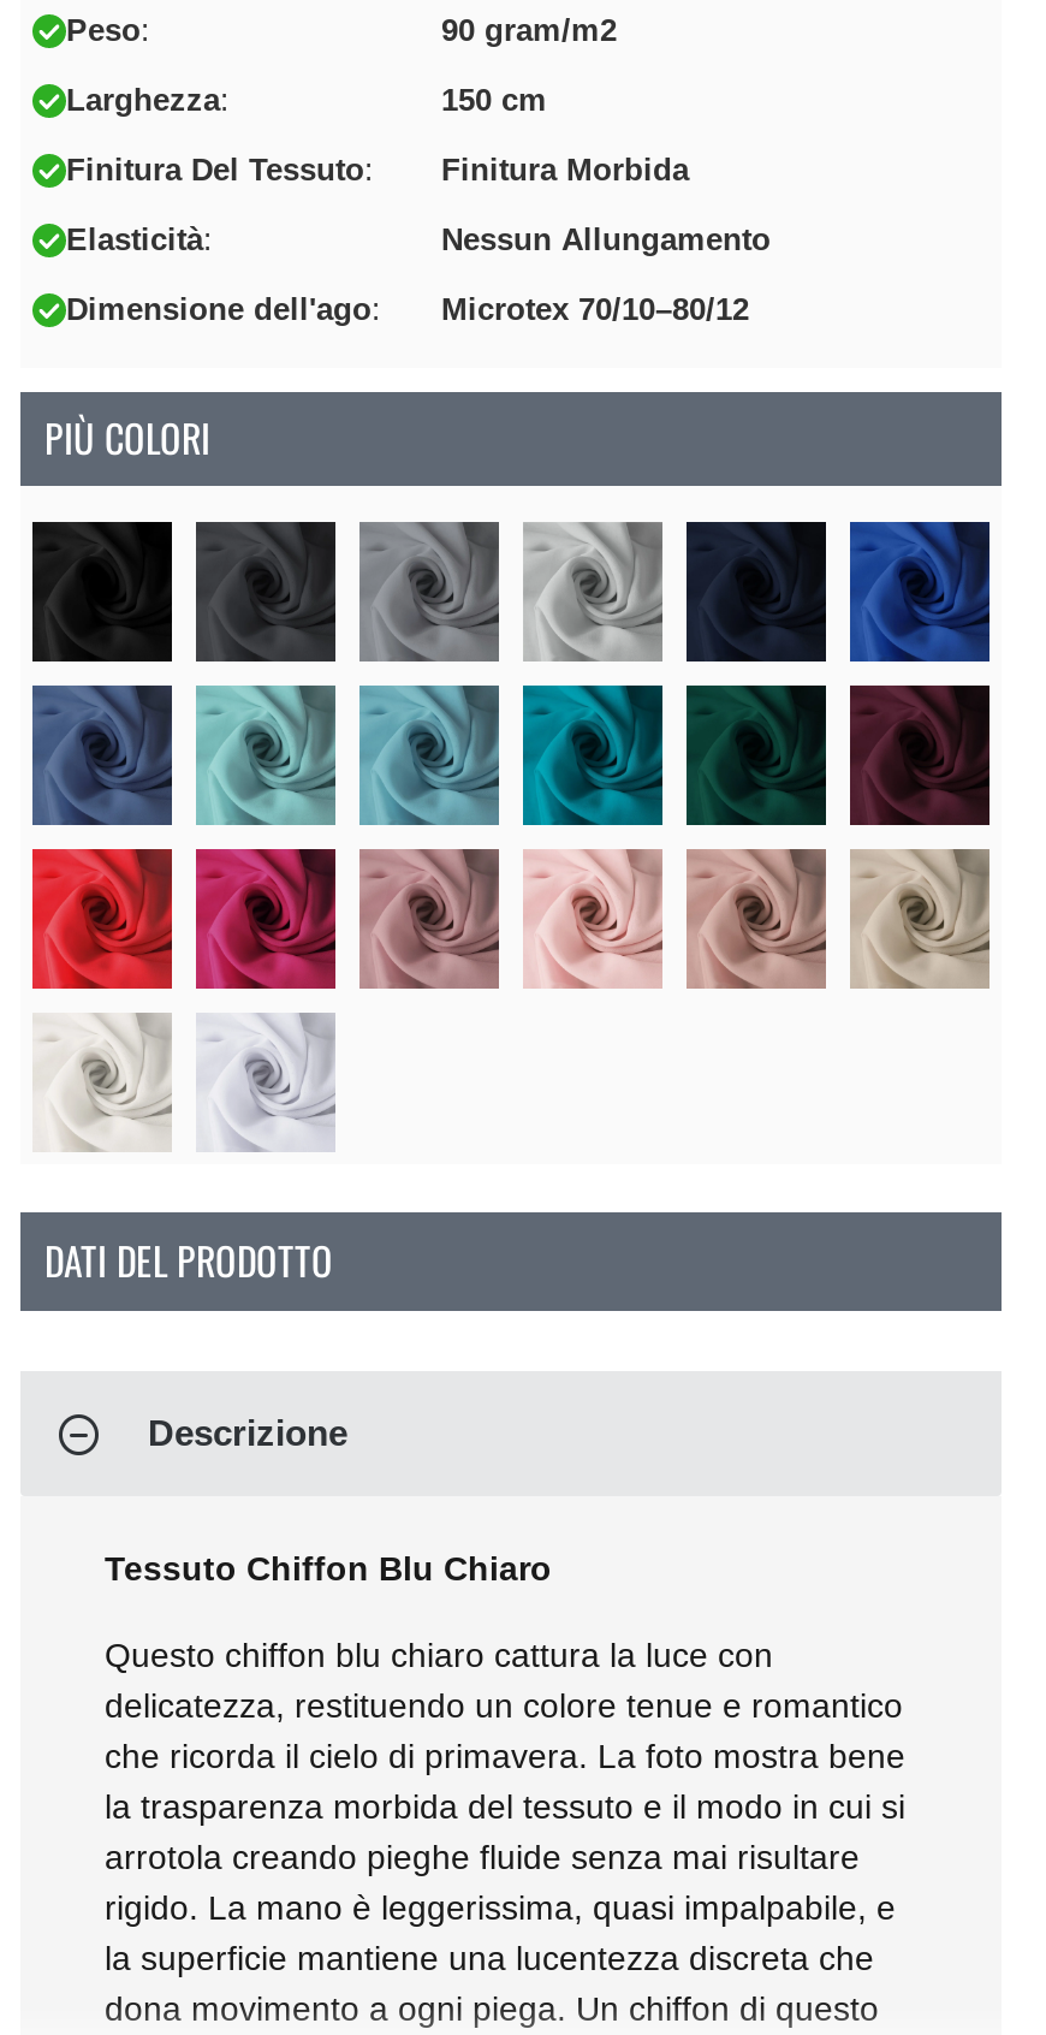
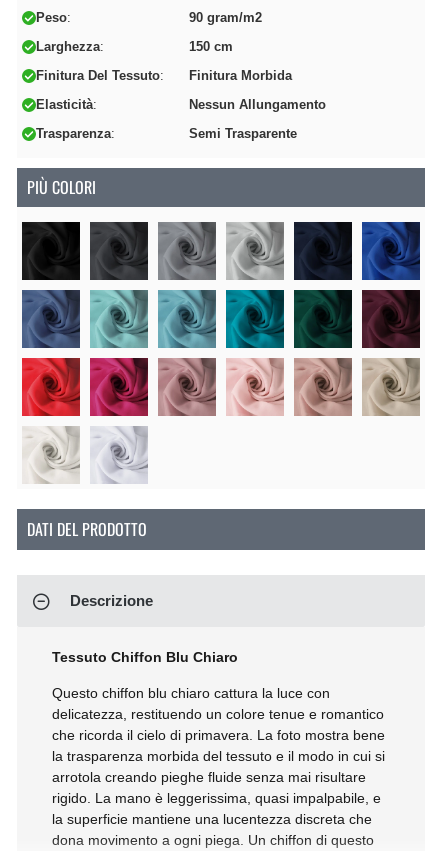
- Dimensione dell'ago
- Microtex 70/10–80/12
+ Trasparenza
+ Semi Trasparente
